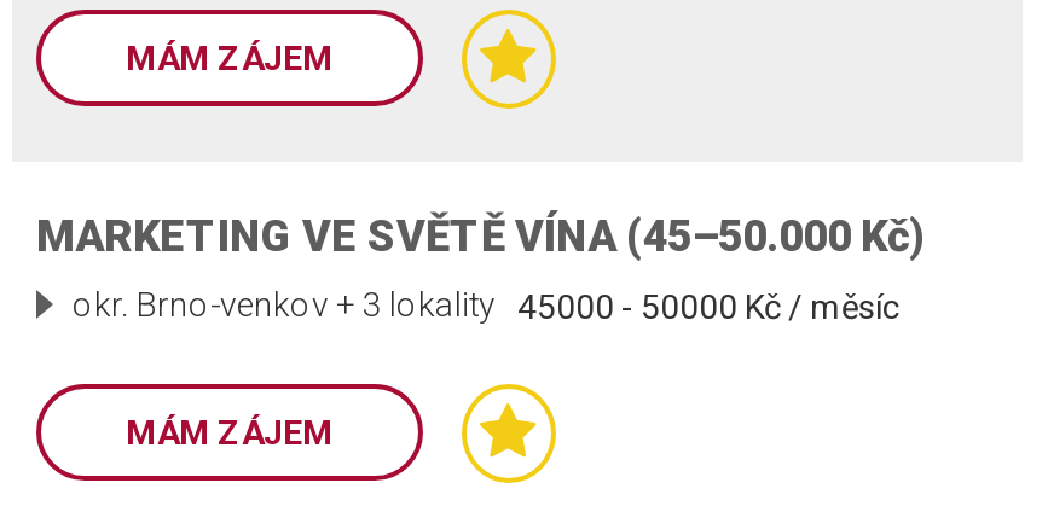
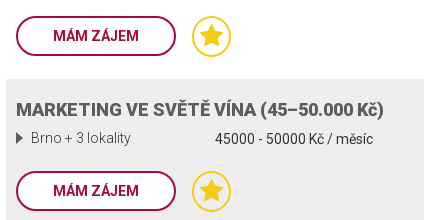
- okr. Brno-venkov + 3 lokality 45000 - 50000 Kč / měsíc
+ Brno + 3 lokality
+ 45000 - 50000 Kč / měsíc
